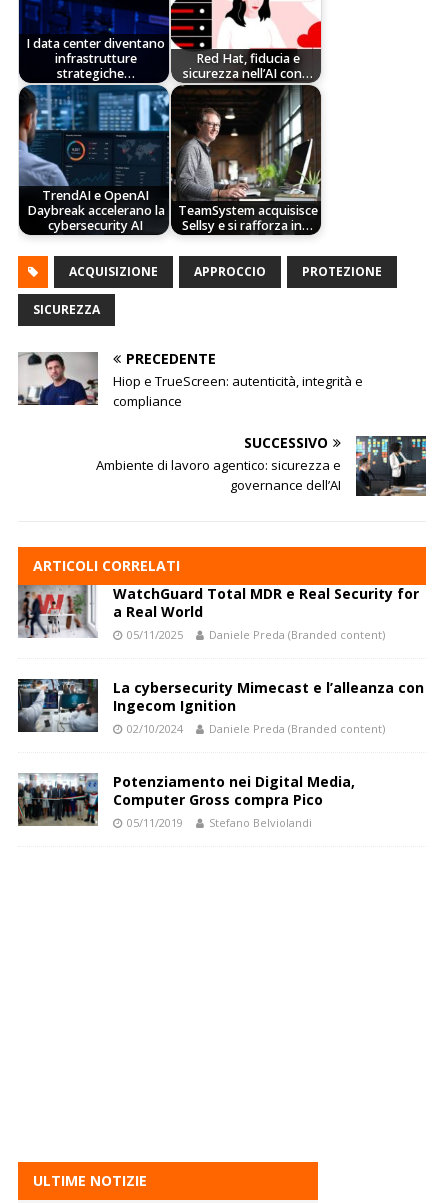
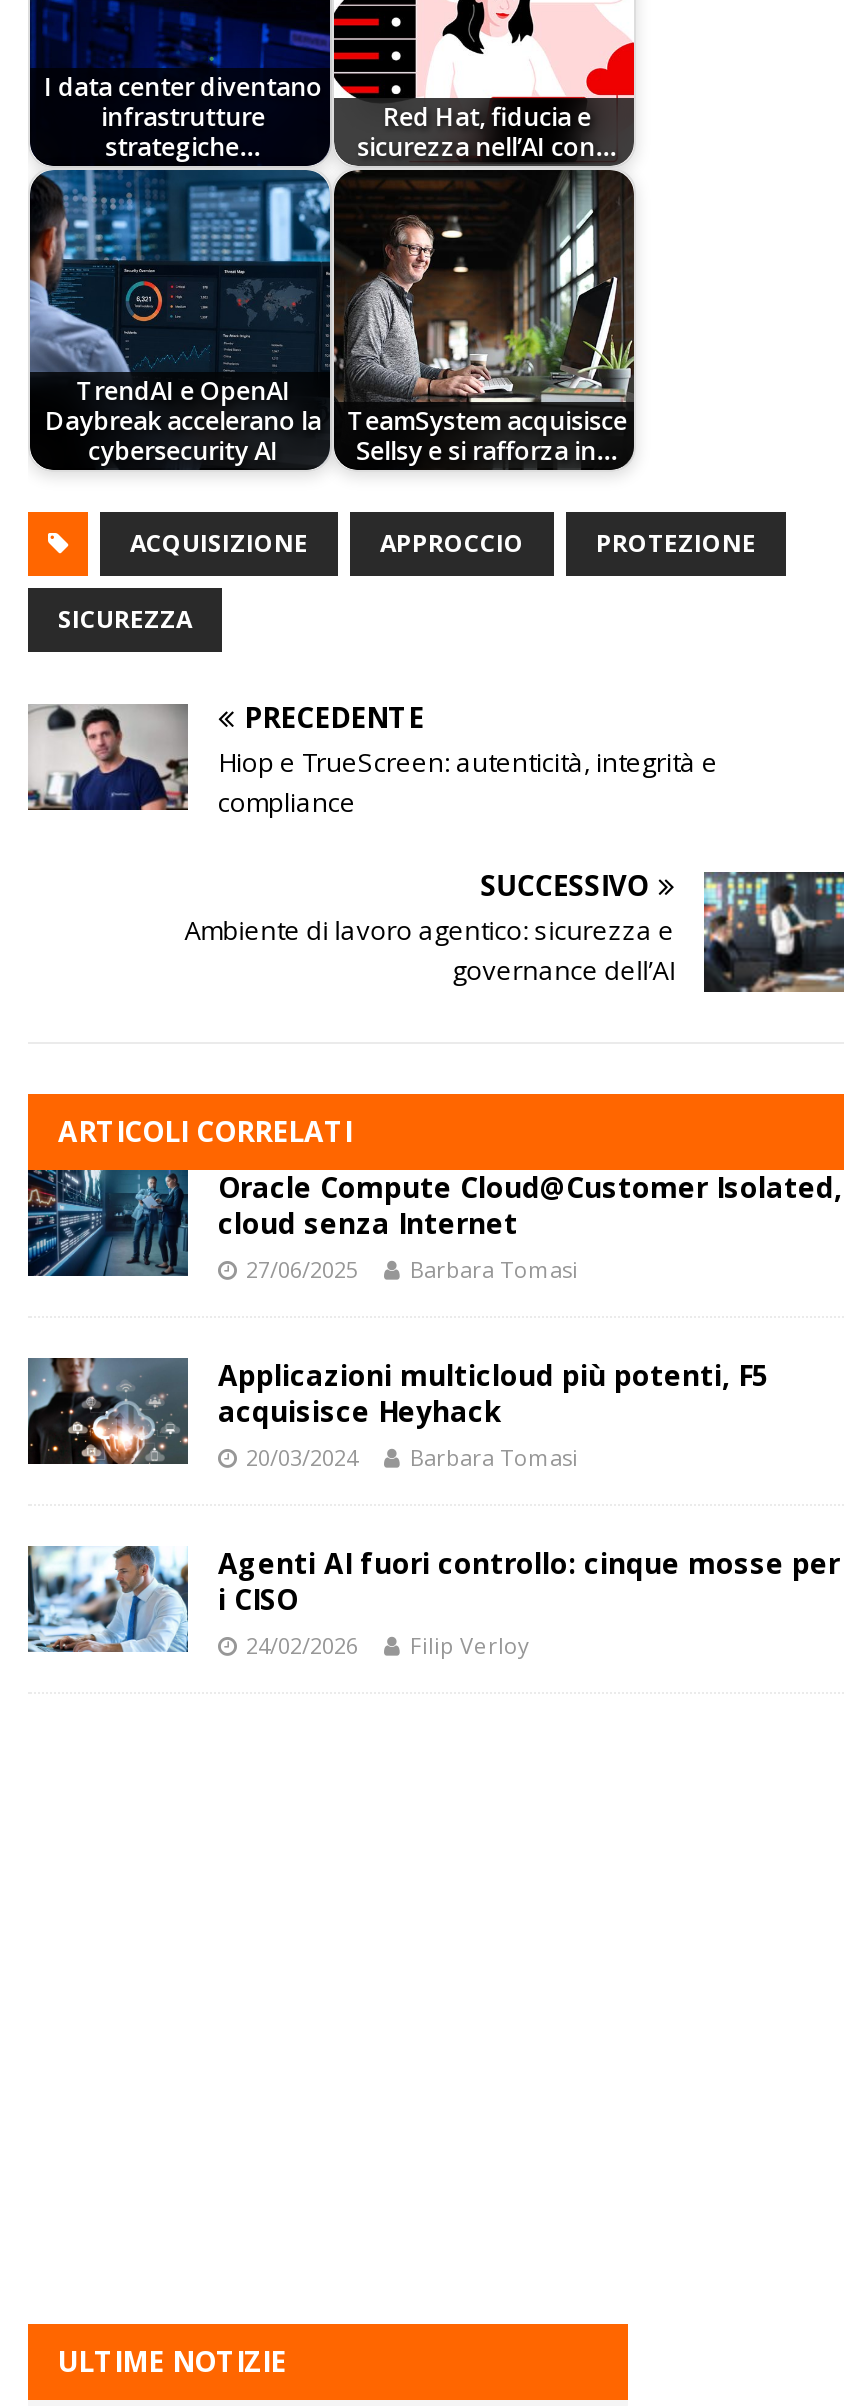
- [image]
- WatchGuard Total MDR e Real Security for
- a Real World
- 05/11/2025
- Daniele Preda (Branded content)
+ [image]
+ Oracle Compute Cloud@Customer Isolated,
+ cloud senza Internet
+ 27/06/2025
+ Barbara Tomasi

- [image]
- La cybersecurity Mimecast e l’alleanza con
- Ingecom Ignition
- 02/10/2024
- Daniele Preda (Branded content)
+ [image]
+ Applicazioni multicloud più potenti, F5
+ acquisisce Heyhack
+ 20/03/2024
+ Barbara Tomasi

- [image]
- Potenziamento nei Digital Media,
- Computer Gross compra Pico
- 05/11/2019
- Stefano Belviolandi
+ [image]
+ Agenti AI fuori controllo: cinque mosse per
+ i CISO
+ 24/02/2026
+ Filip Verloy
